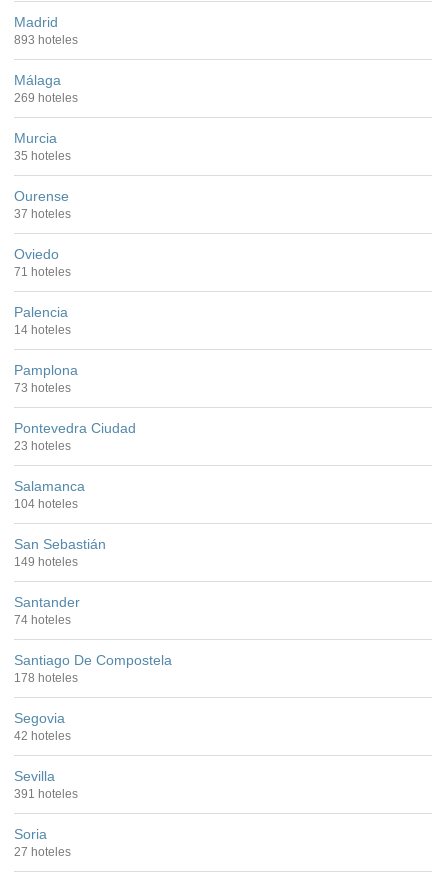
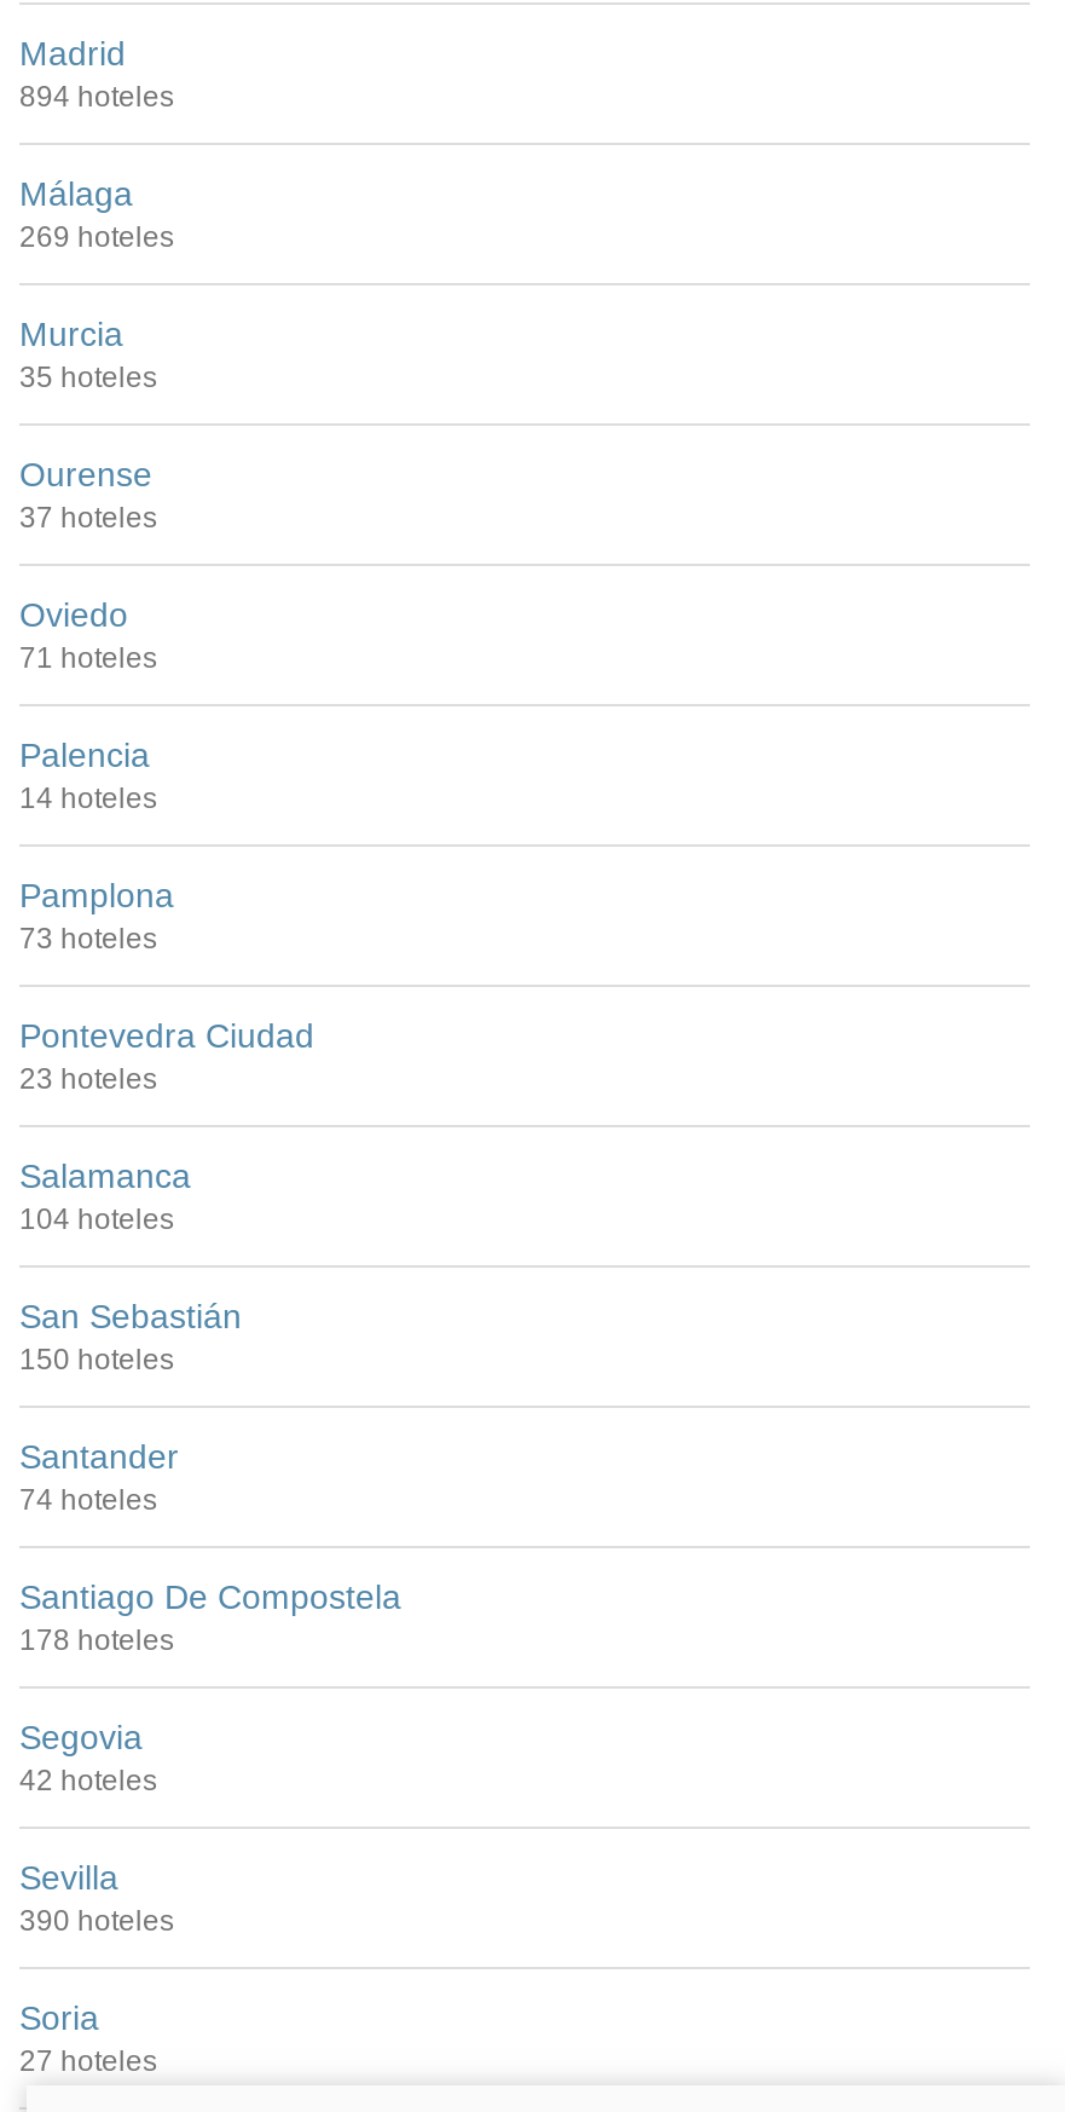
- 893 hoteles
+ 894 hoteles

- 149 hoteles
+ 150 hoteles

- 391 hoteles
+ 390 hoteles
